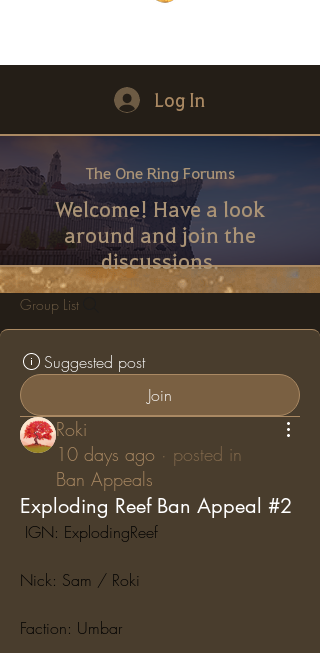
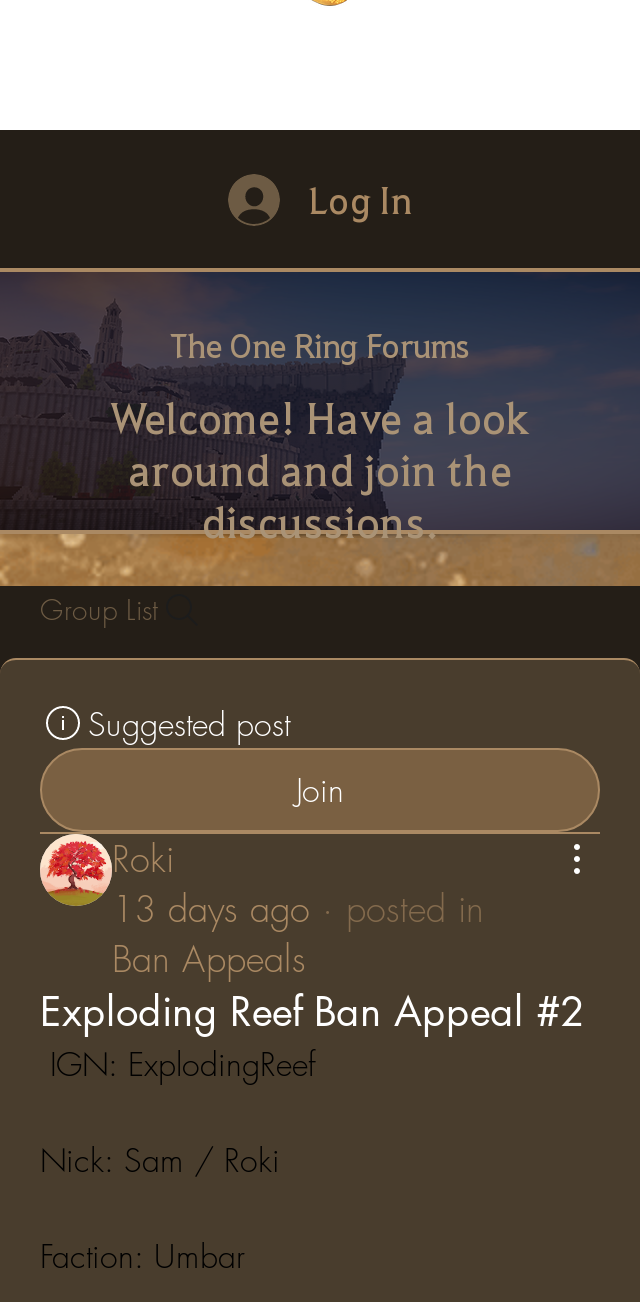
- 10 days ago · posted in
+ 13 days ago · posted in
